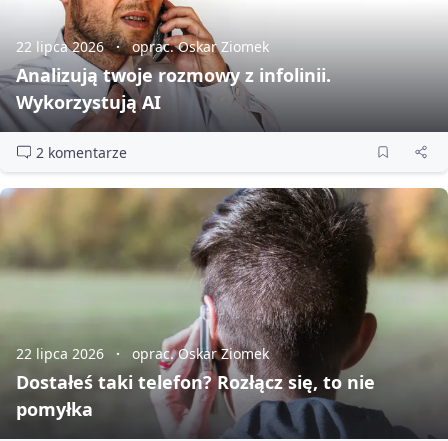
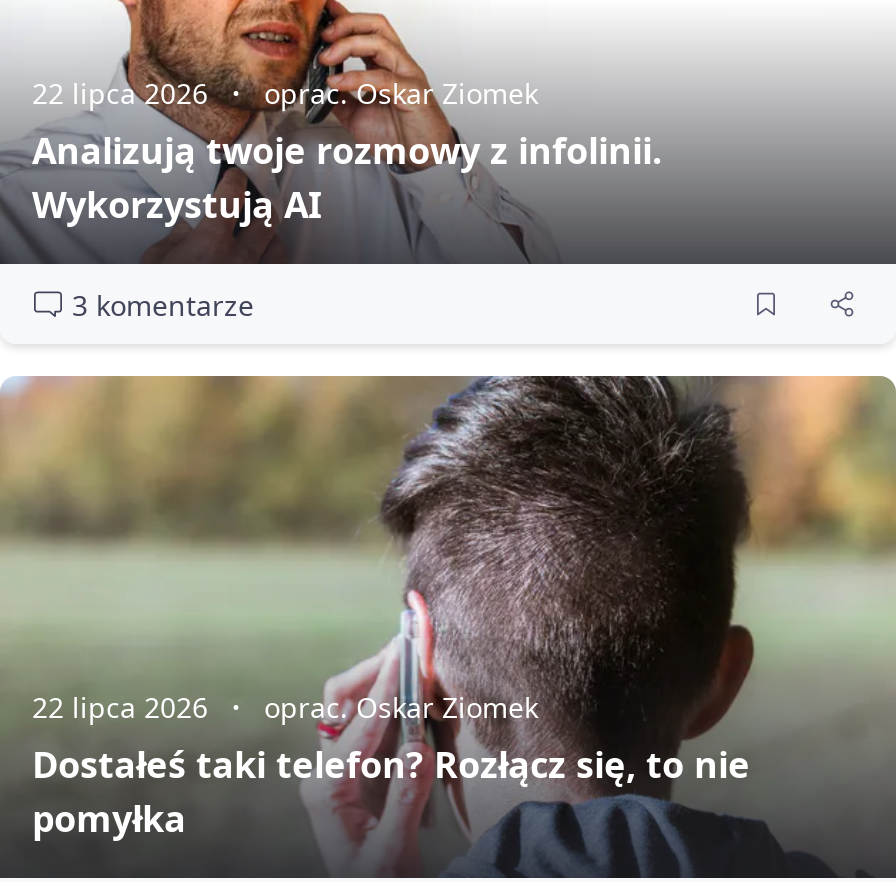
- 2 komentarze
+ 3 komentarze
